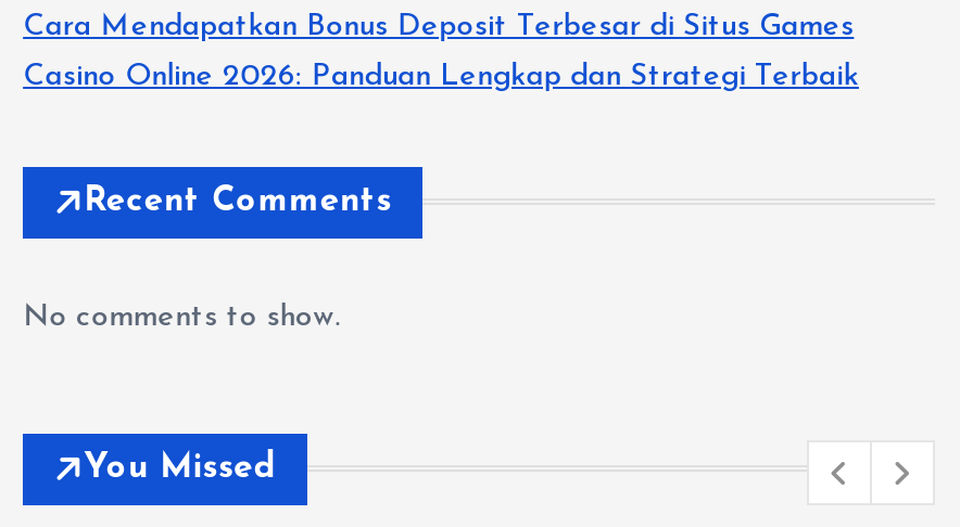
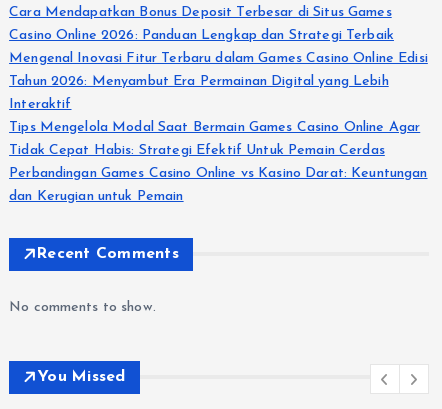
+ Mengenal Inovasi Fitur Terbaru dalam Games Casino Online Edisi
+ Tahun 2026: Menyambut Era Permainan Digital yang Lebih
+ Interaktif
+ Tips Mengelola Modal Saat Bermain Games Casino Online Agar
+ Tidak Cepat Habis: Strategi Efektif Untuk Pemain Cerdas
+ Perbandingan Games Casino Online vs Kasino Darat: Keuntungan
+ dan Kerugian untuk Pemain
